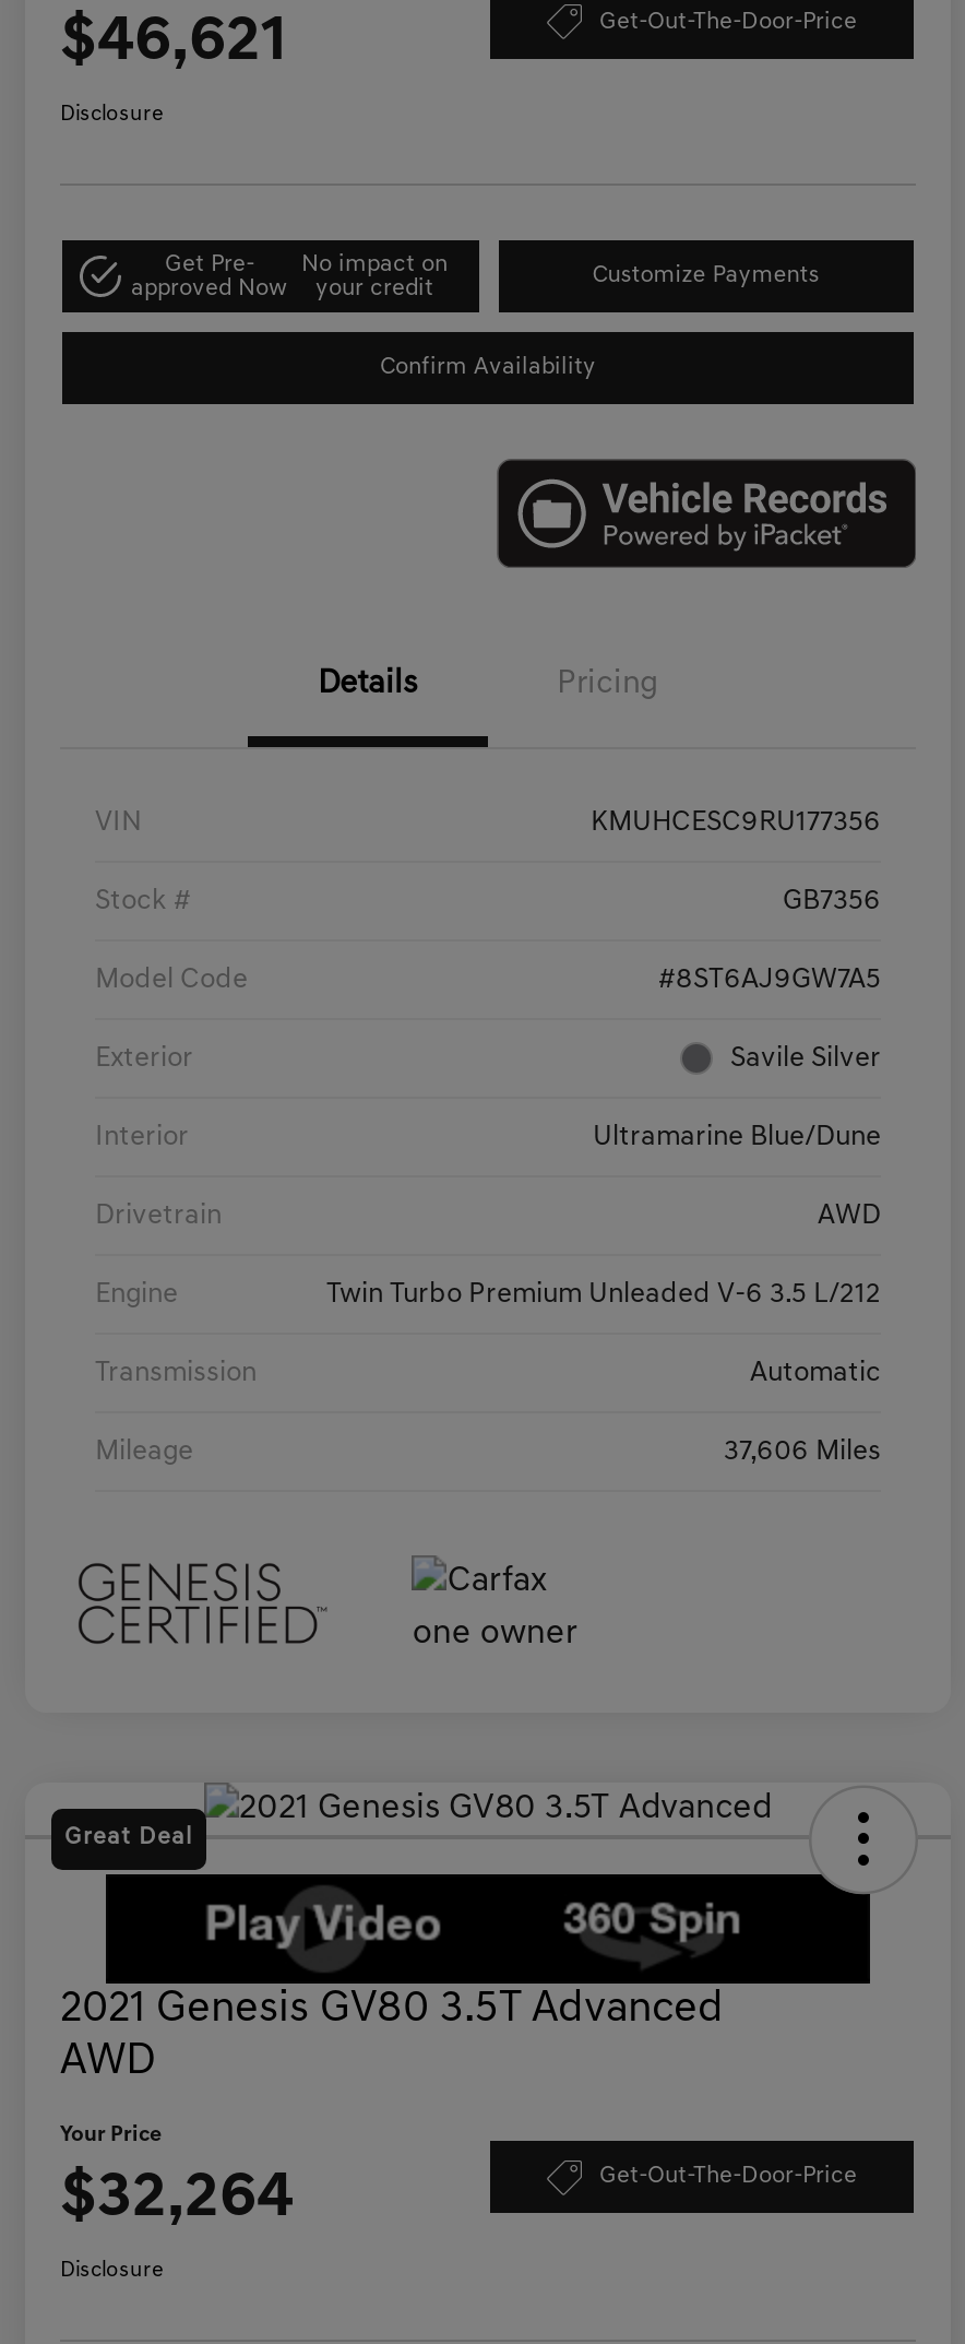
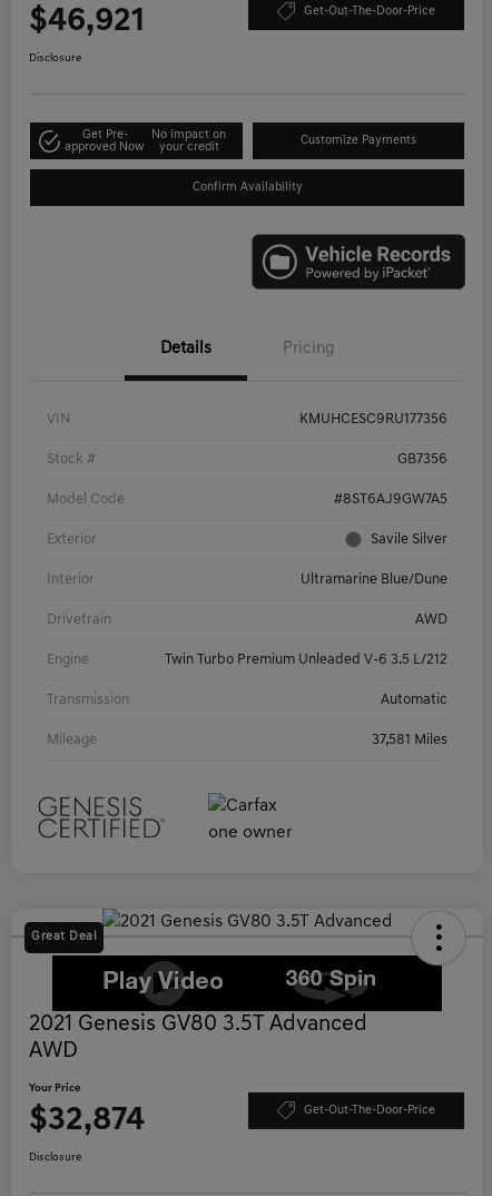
- $46,621
+ $46,921

- 37,606 Miles
+ 37,581 Miles

- $32,264
+ $32,874
